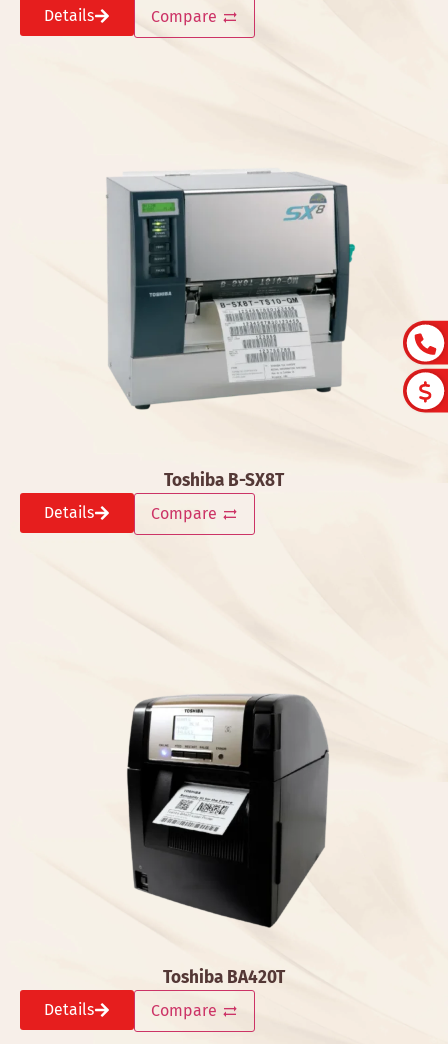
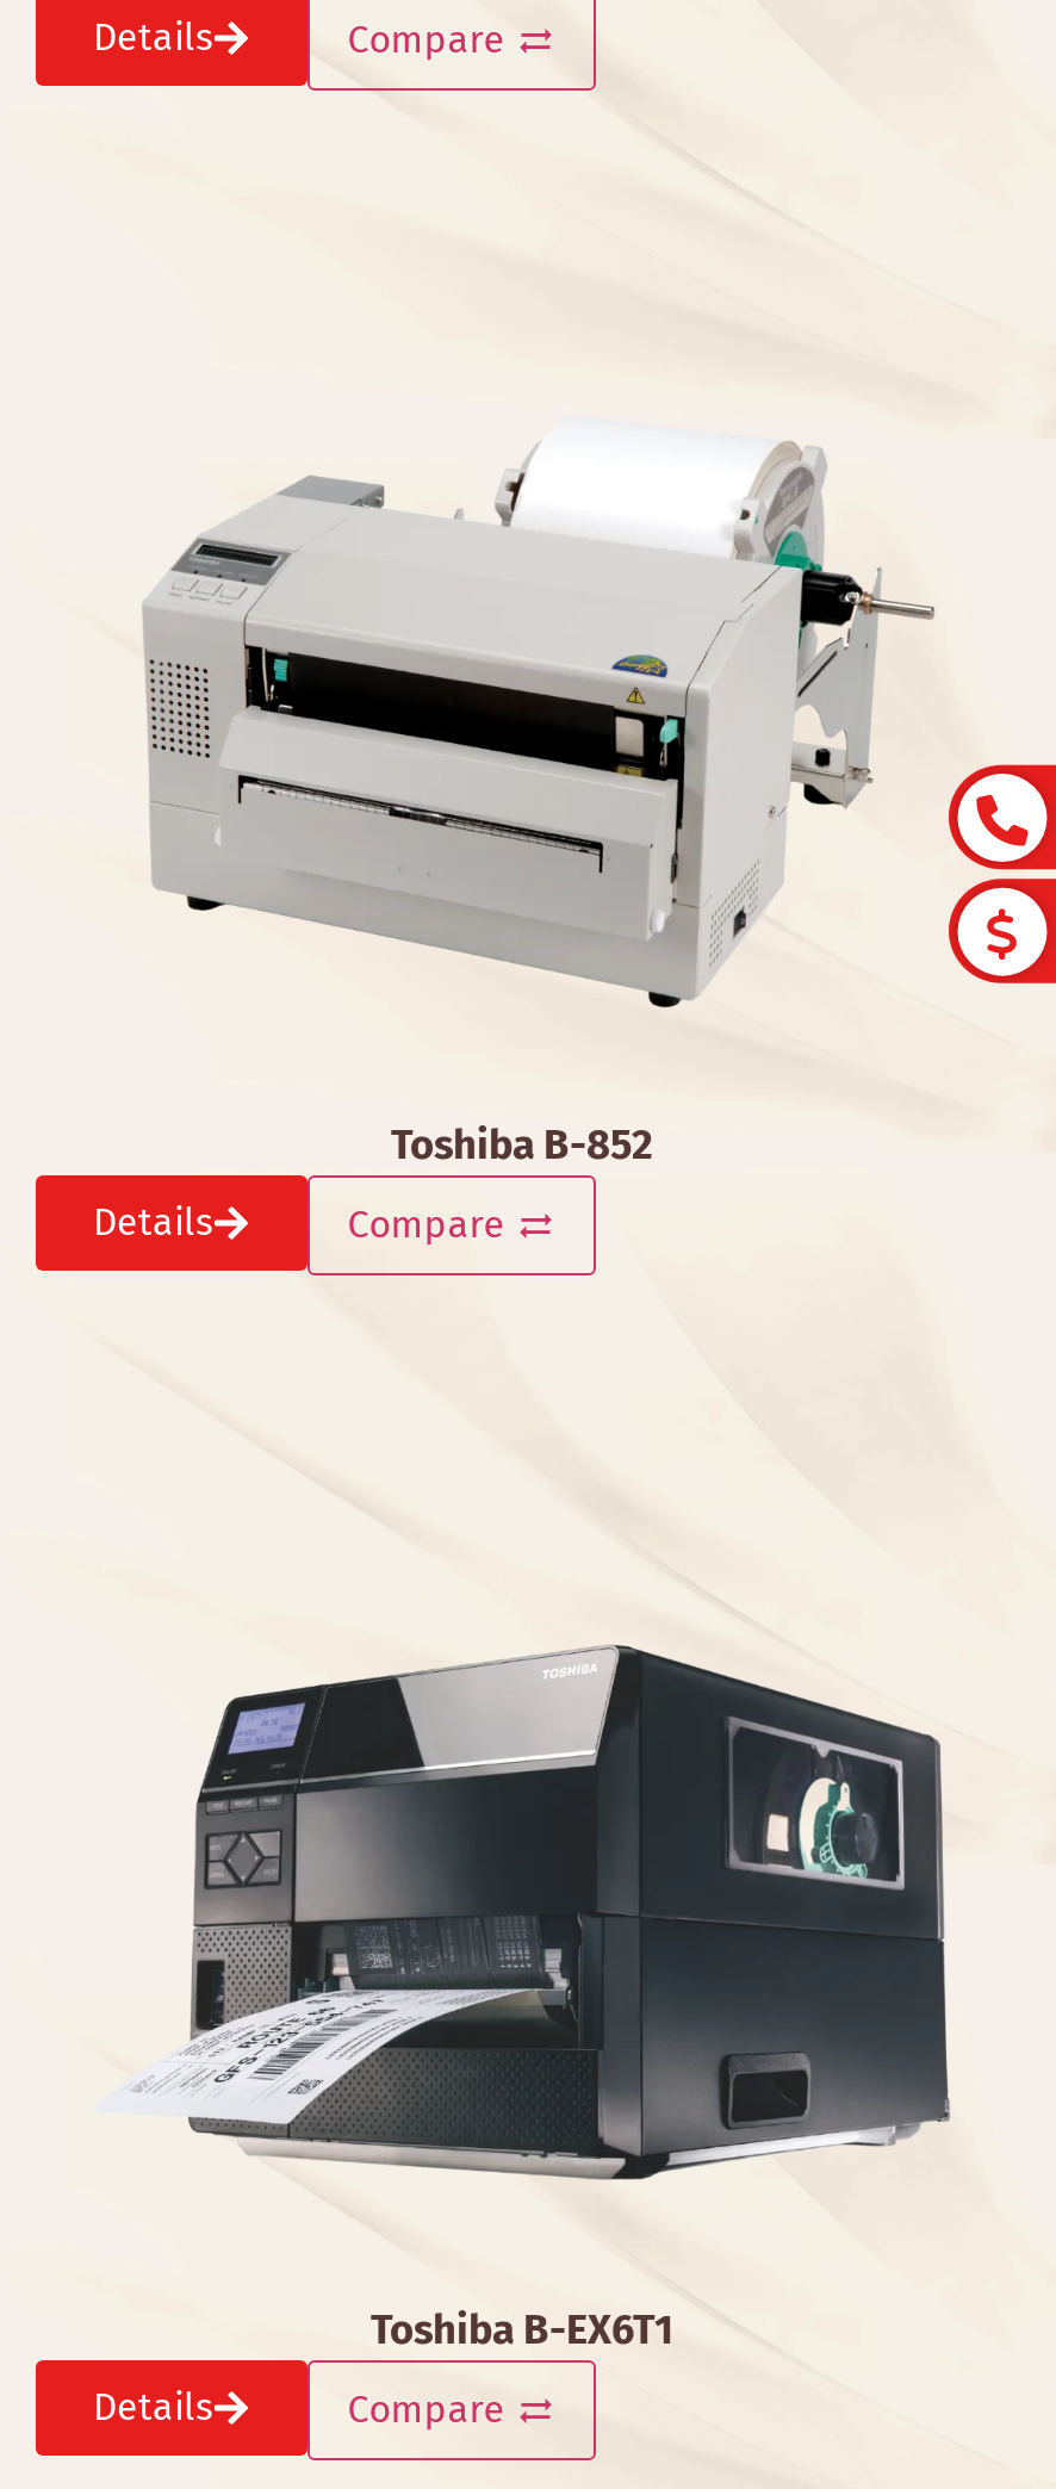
- [image]
+ [image]

- Toshiba B-SX8T
+ Toshiba B-852

- [image]
- Toshiba BA420T
+ [image]
+ Toshiba B-EX6T1
